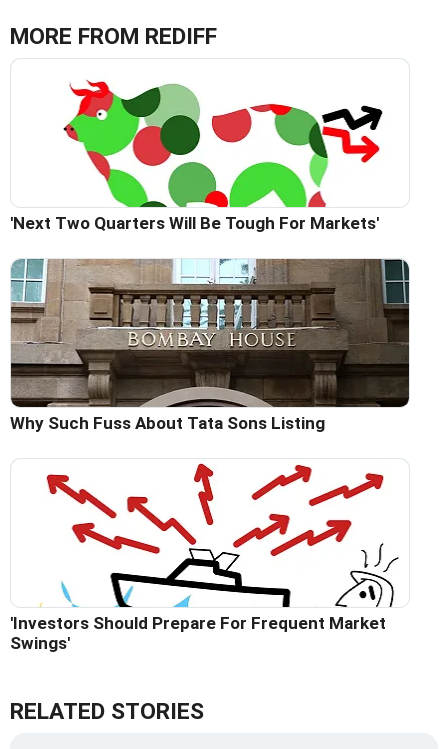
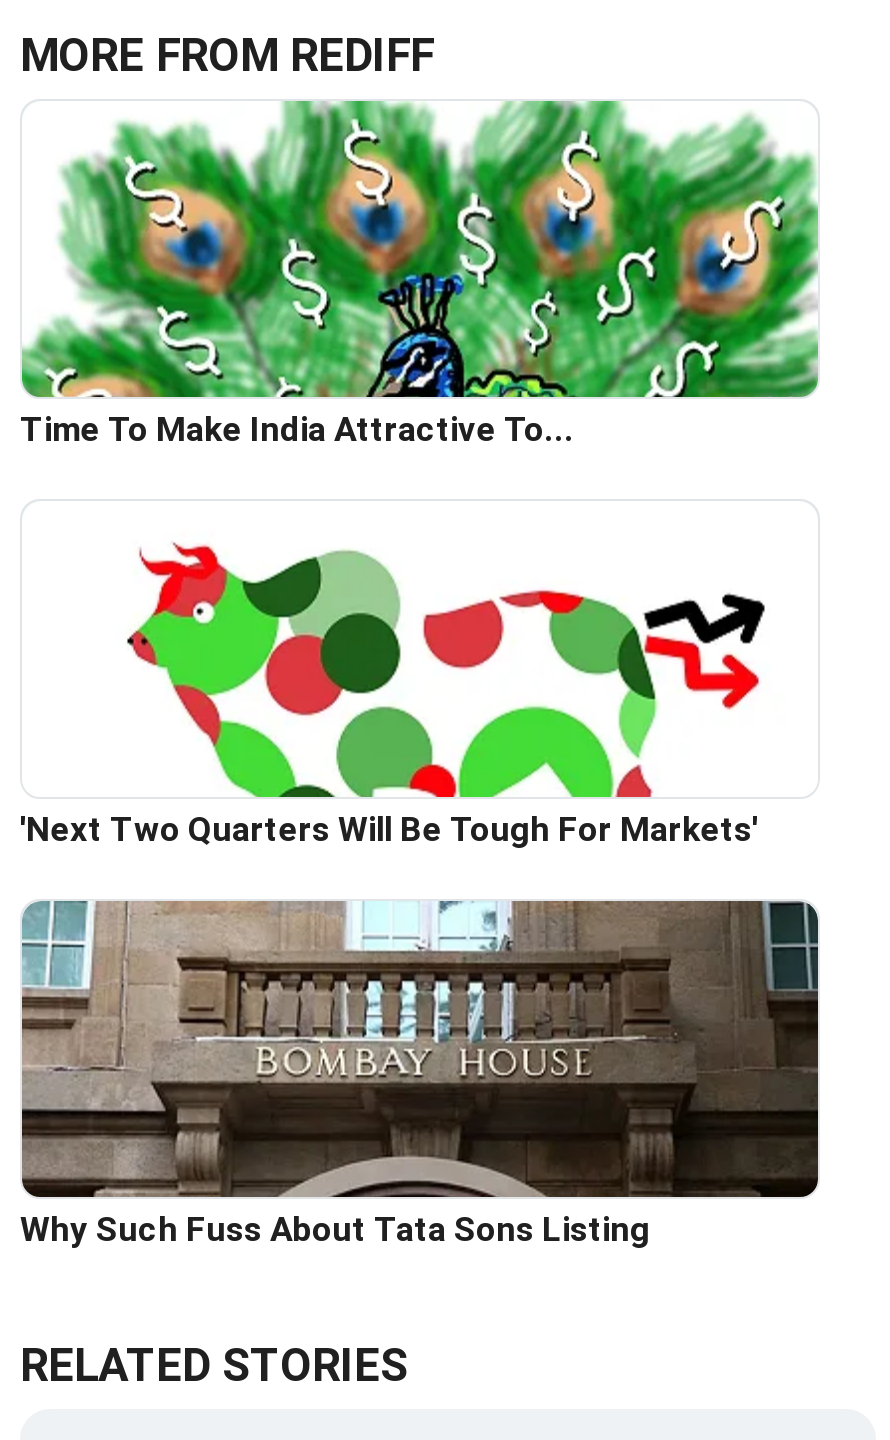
+ [image]
+ Time To Make India Attractive To...

moved down: [image] | 'Next Two Quarters Will Be Tough For Markets' | Why Such Fuss About Tata Sons Listing

- [image]
- 'Investors Should Prepare For Frequent Market
- Swings'
